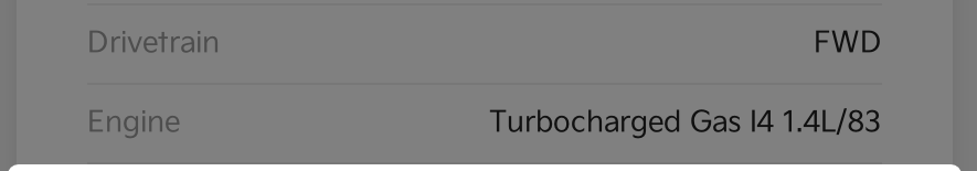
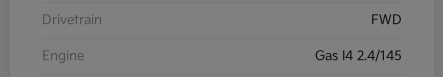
- Turbocharged Gas I4 1.4L/83
+ Gas I4 2.4/145
